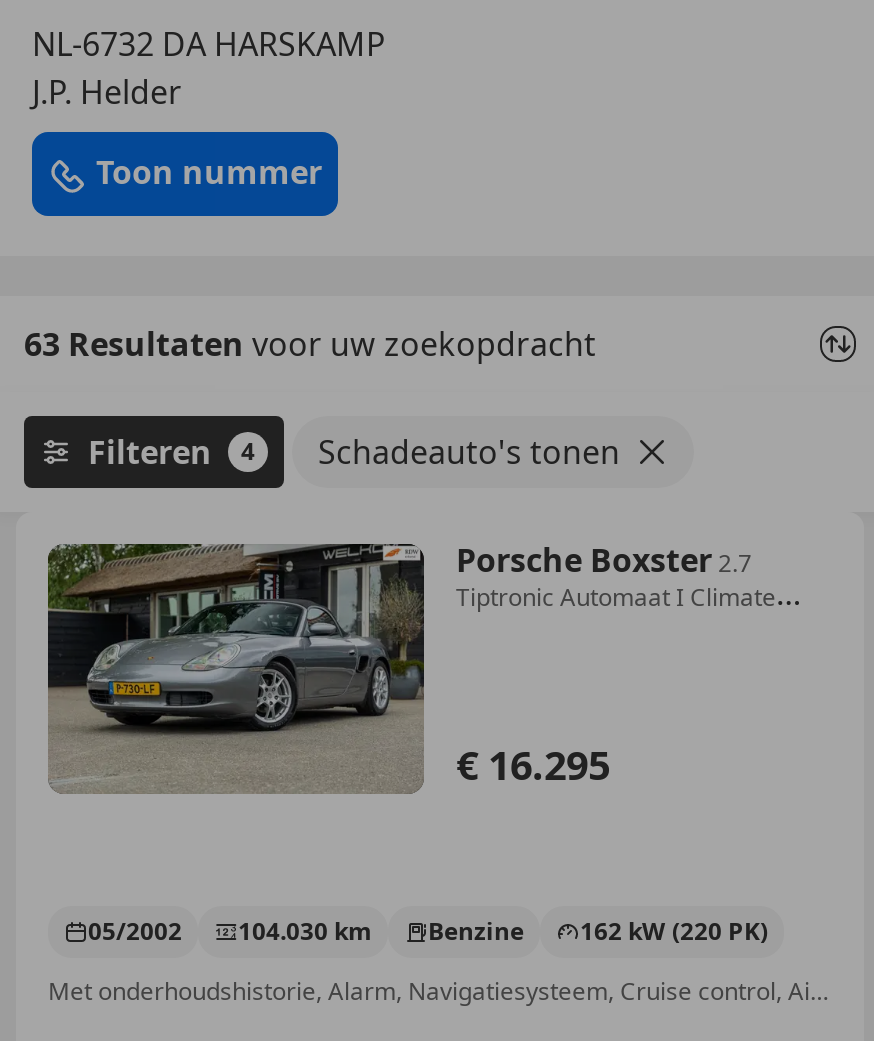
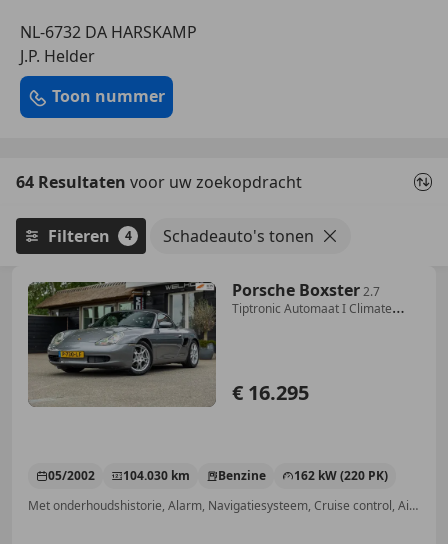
- 63 Resultaten voor uw zoekopdracht
+ 64 Resultaten voor uw zoekopdracht
